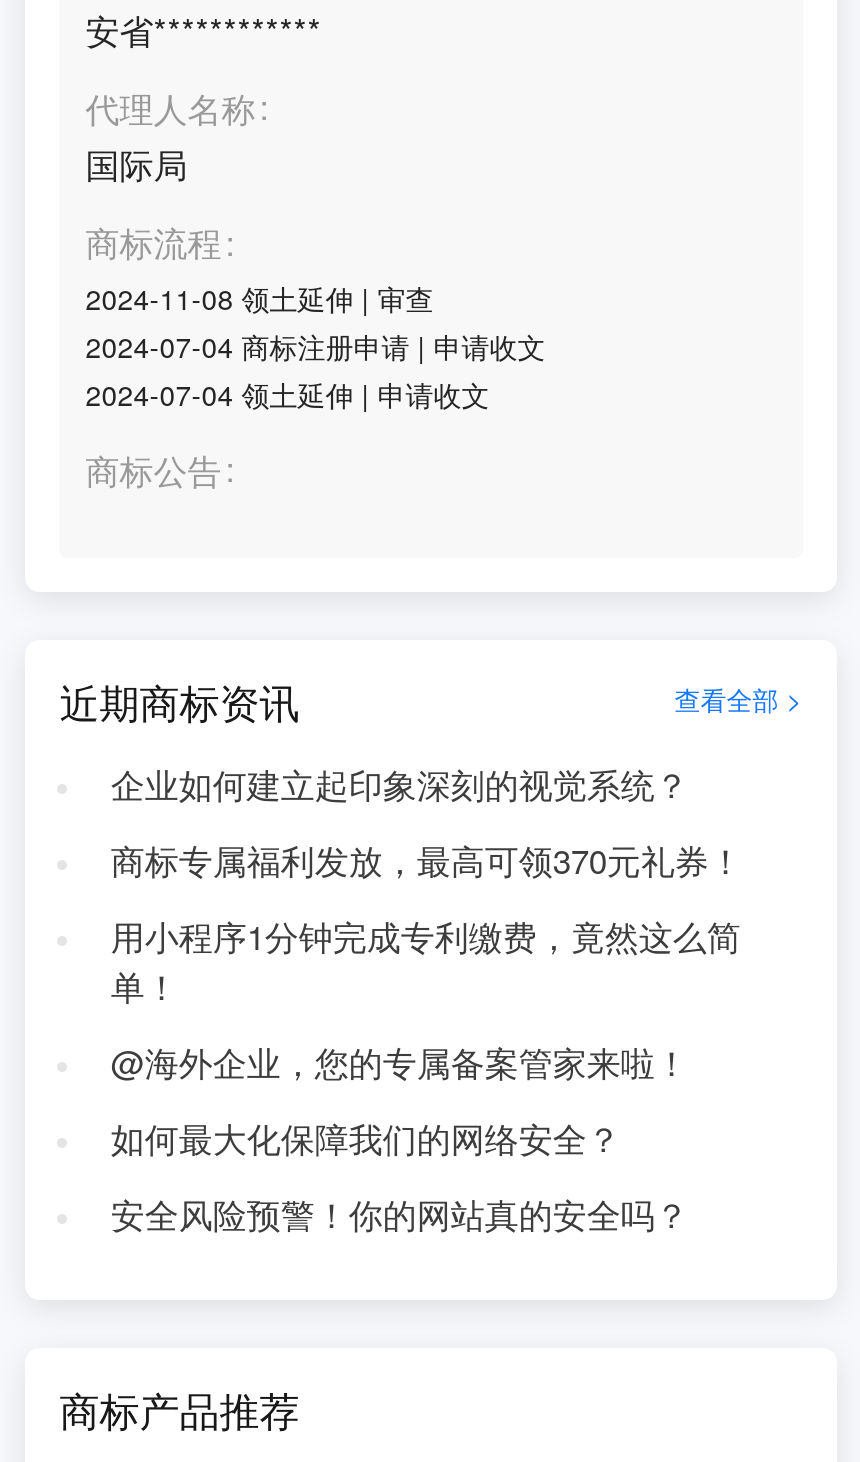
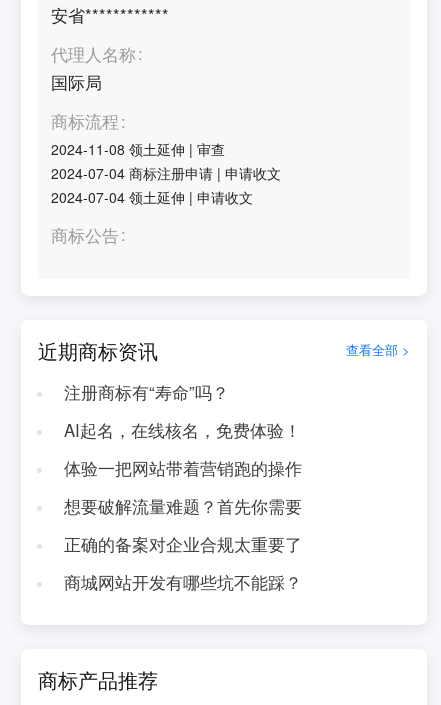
- 企业如何建立起印象深刻的视觉系统？
+ 注册商标有“寿命”吗？

- 商标专属福利发放，最高可领370元礼券！
+ AI起名，在线核名，免费体验！

- 用小程序1分钟完成专利缴费，竟然这么简
- 单！
+ 体验一把网站带着营销跑的操作

- @海外企业，您的专属备案管家来啦！
+ 想要破解流量难题？首先你需要

- 如何最大化保障我们的网络安全？
+ 正确的备案对企业合规太重要了

- 安全风险预警！你的网站真的安全吗？
+ 商城网站开发有哪些坑不能踩？
